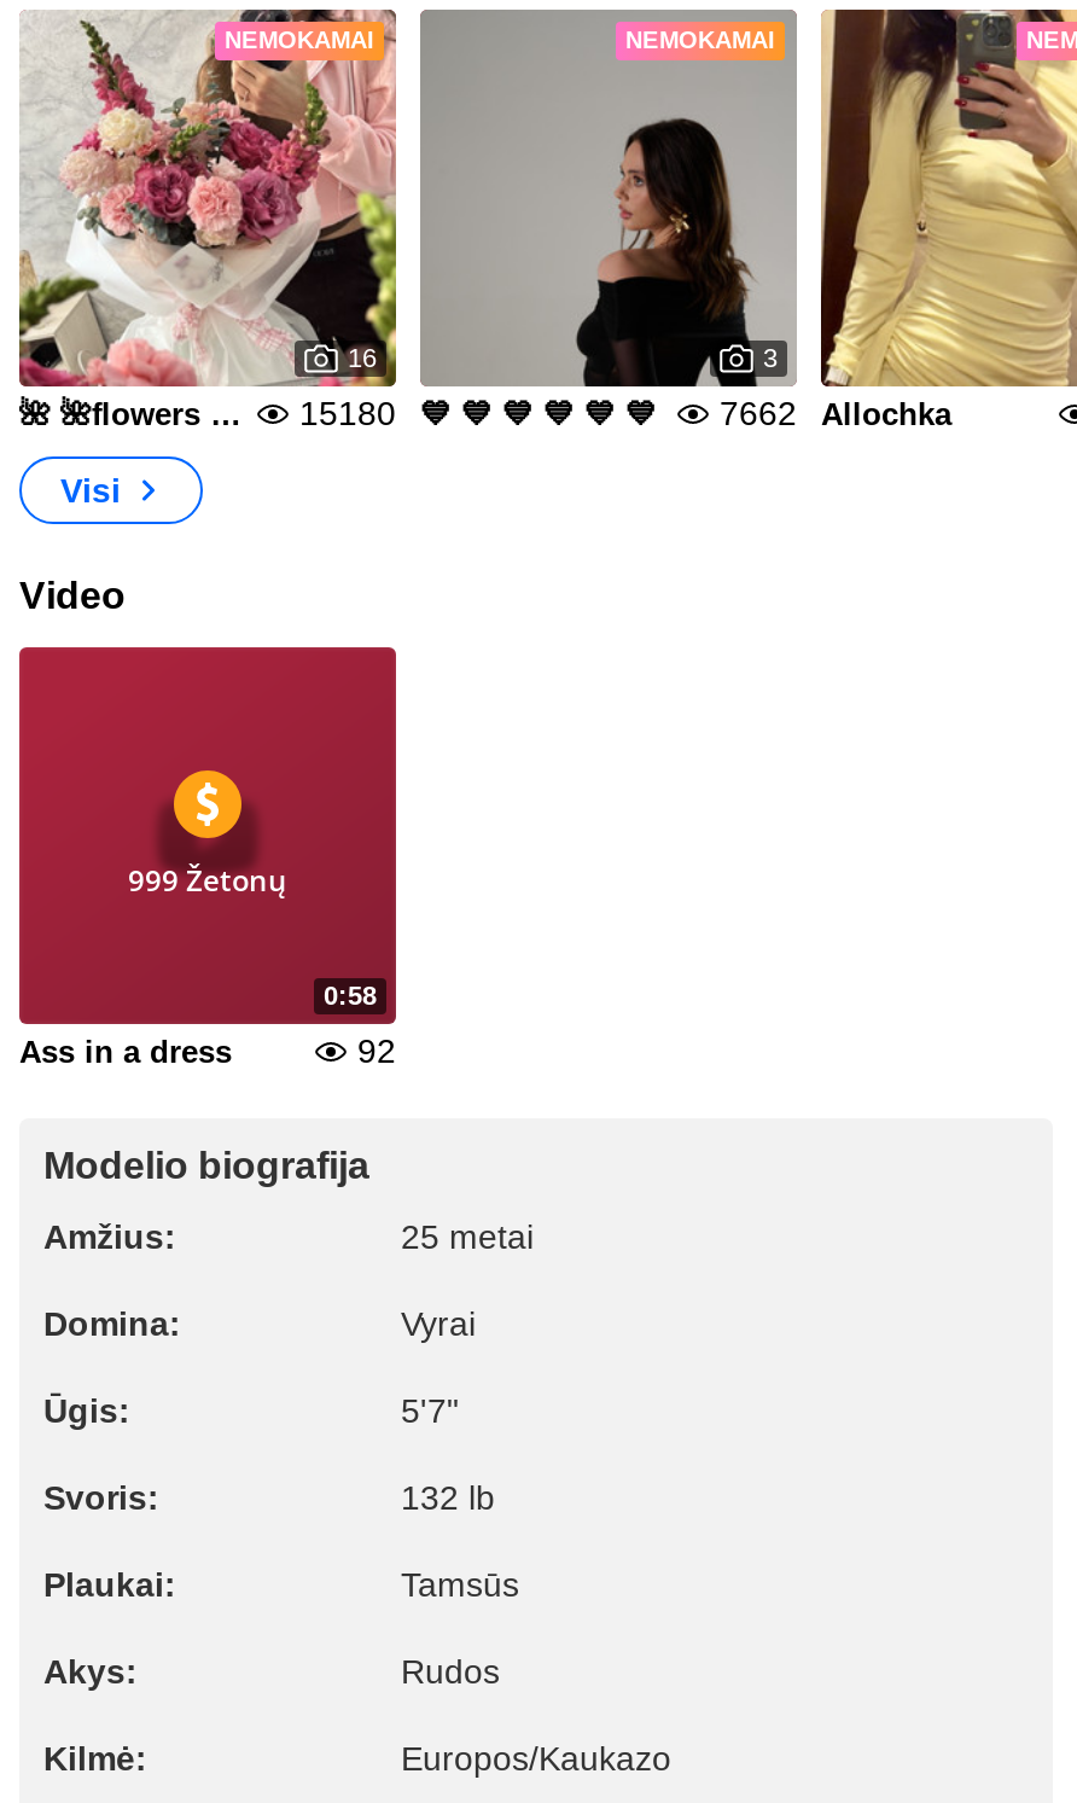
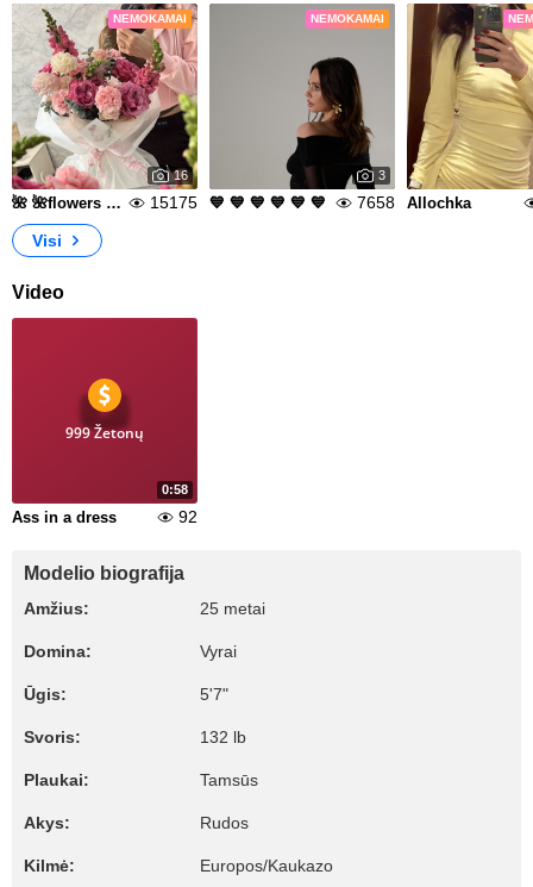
- 15180
+ 15175

- 7662
+ 7658
